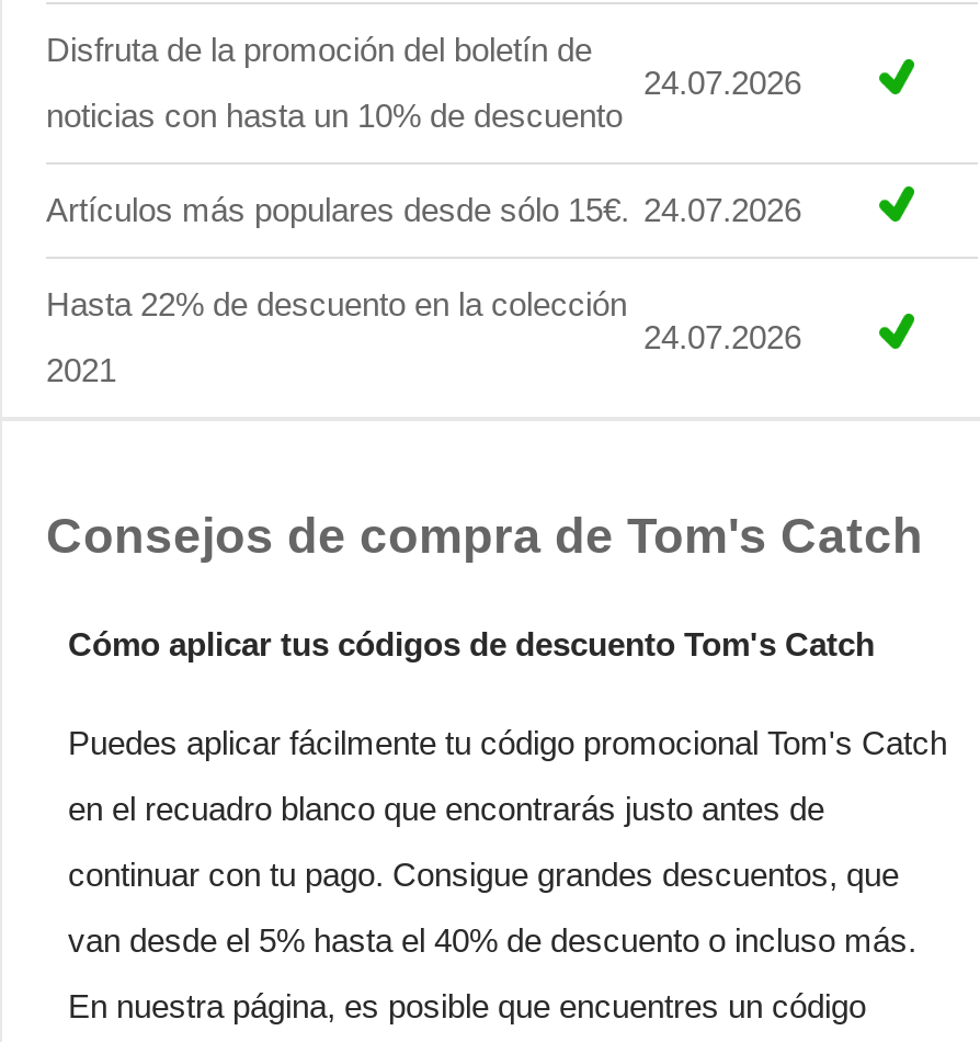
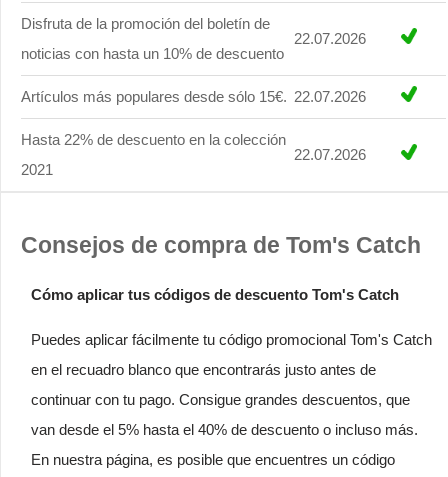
- 24.07.2026
+ 22.07.2026

- Artículos más populares desde sólo 15€. 24.07.2026
+ Artículos más populares desde sólo 15€. 22.07.2026

- 24.07.2026
+ 22.07.2026
